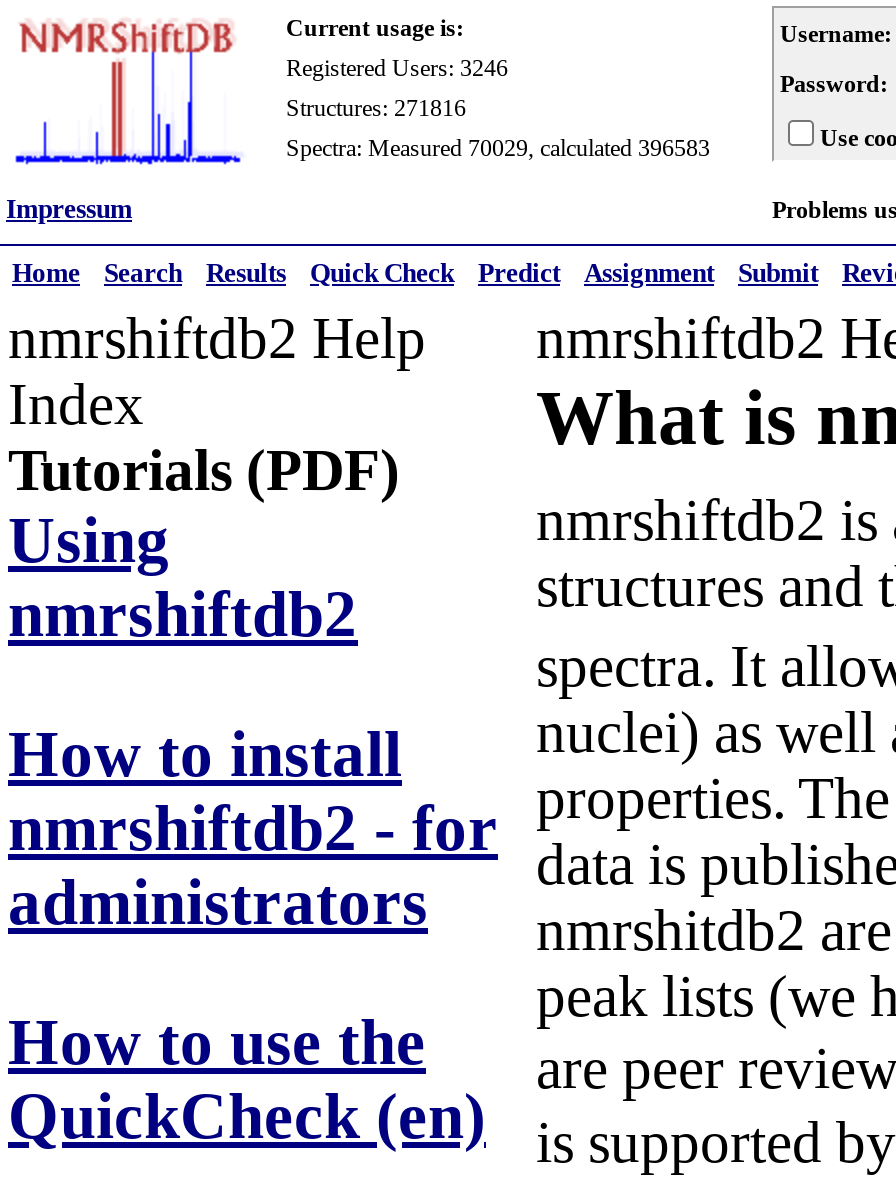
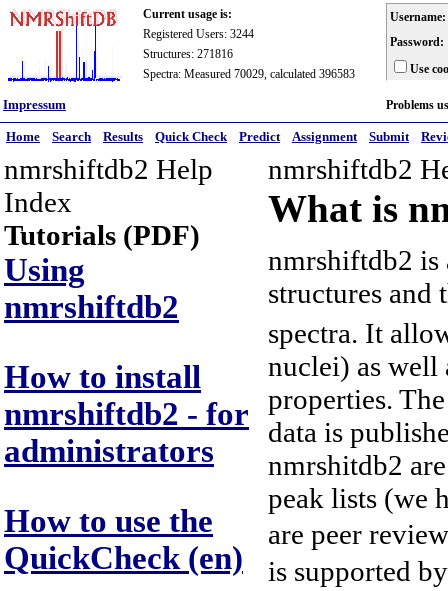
- Registered Users: 3246
+ Registered Users: 3244
